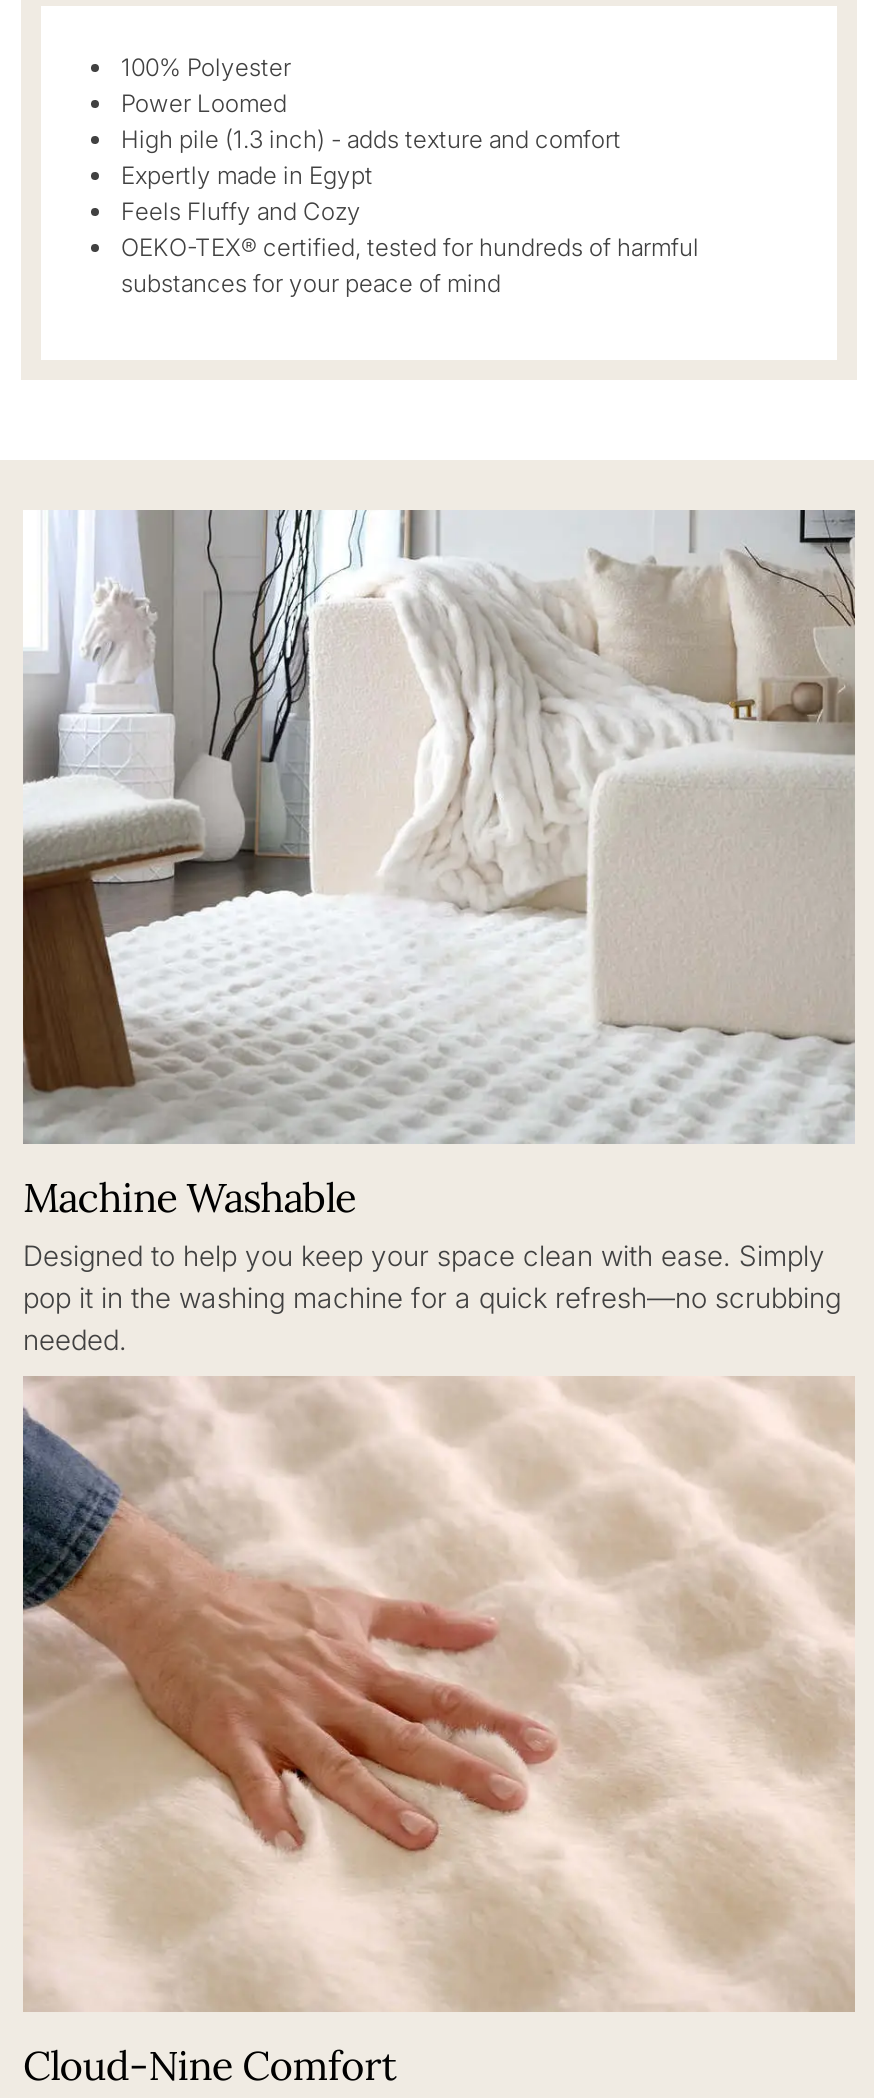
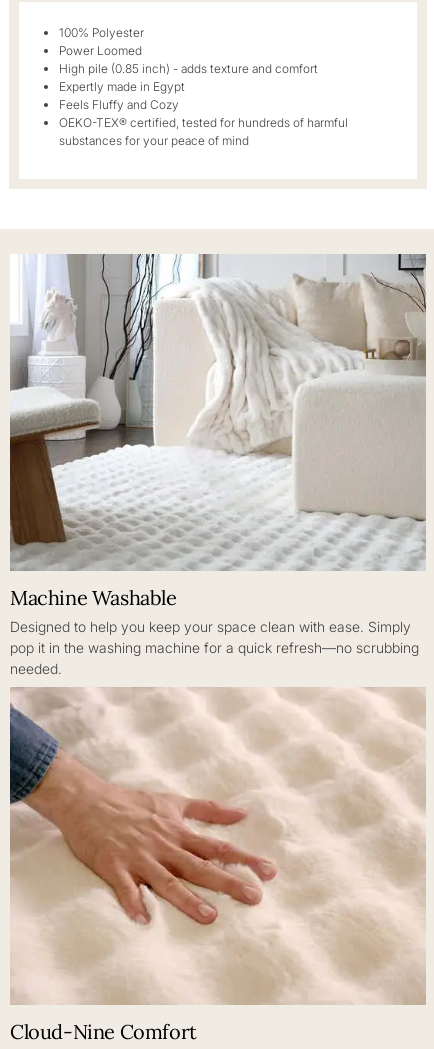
- High pile (1.3 inch) - adds texture and comfort
+ High pile (0.85 inch) - adds texture and comfort
